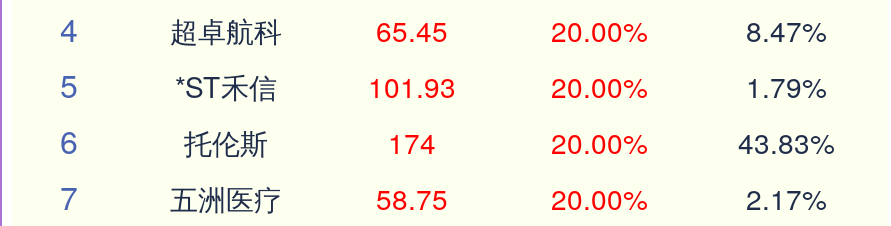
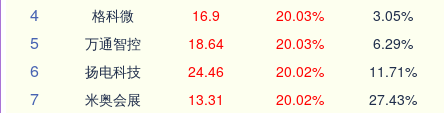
- 超卓航科
- 65.45
- 20.00%
- 8.47%
+ 格科微
+ 16.9
+ 20.03%
+ 3.05%

- *ST禾信
- 101.93
- 20.00%
- 1.79%
+ 万通智控
+ 18.64
+ 20.03%
+ 6.29%

- 托伦斯
- 174
- 20.00%
- 43.83%
+ 扬电科技
+ 24.46
+ 20.02%
+ 11.71%

- 五洲医疗
- 58.75
- 20.00%
- 2.17%
+ 米奥会展
+ 13.31
+ 20.02%
+ 27.43%
